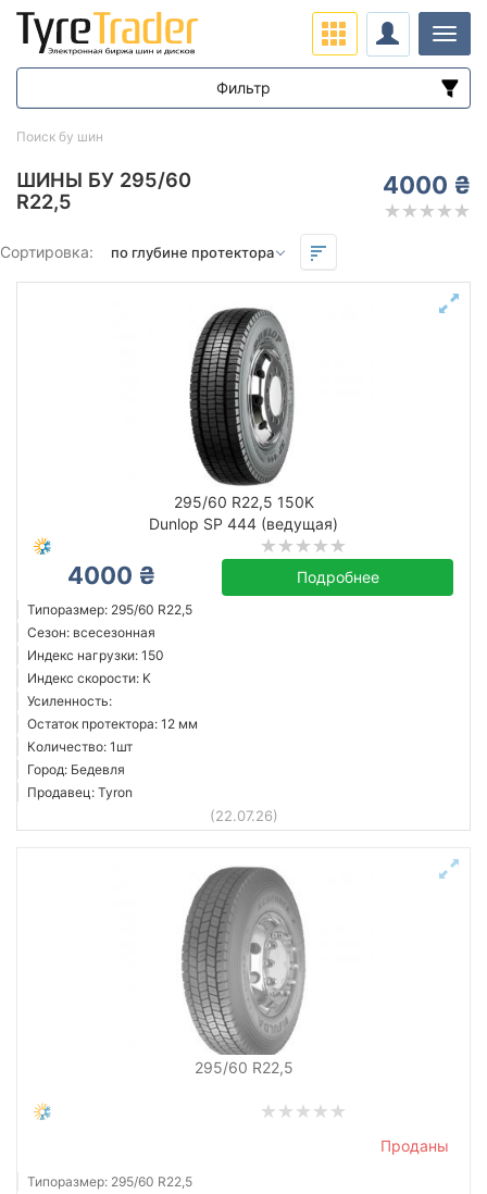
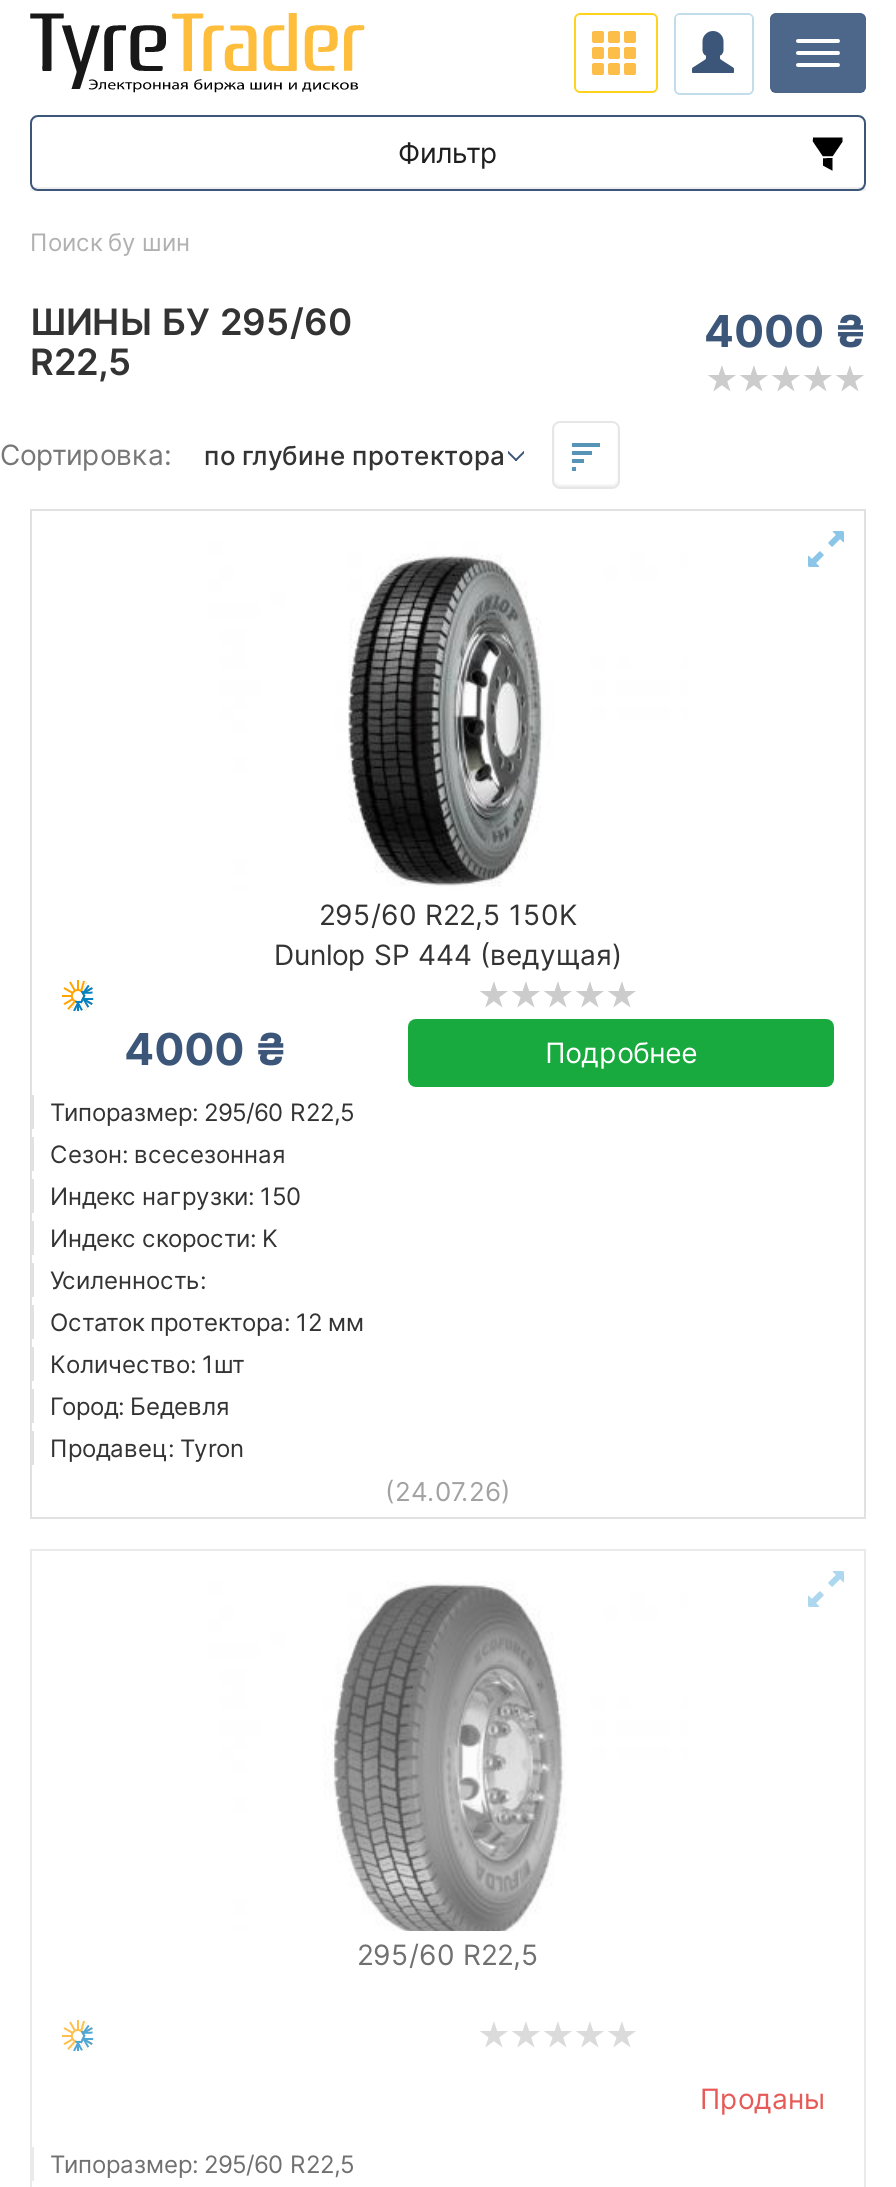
- (22.07.26)
+ (24.07.26)
